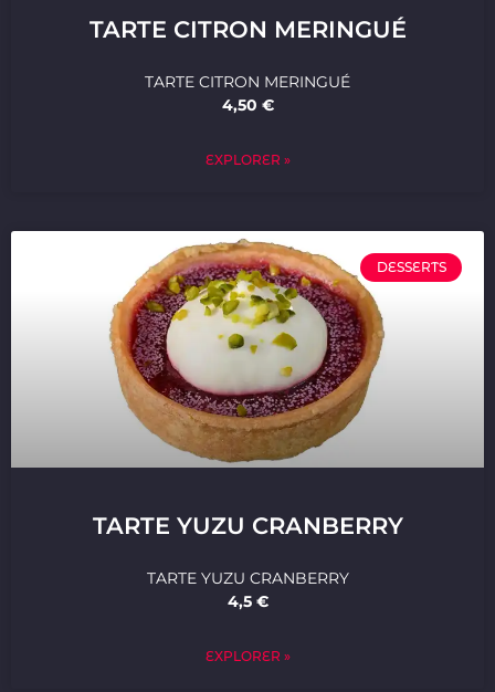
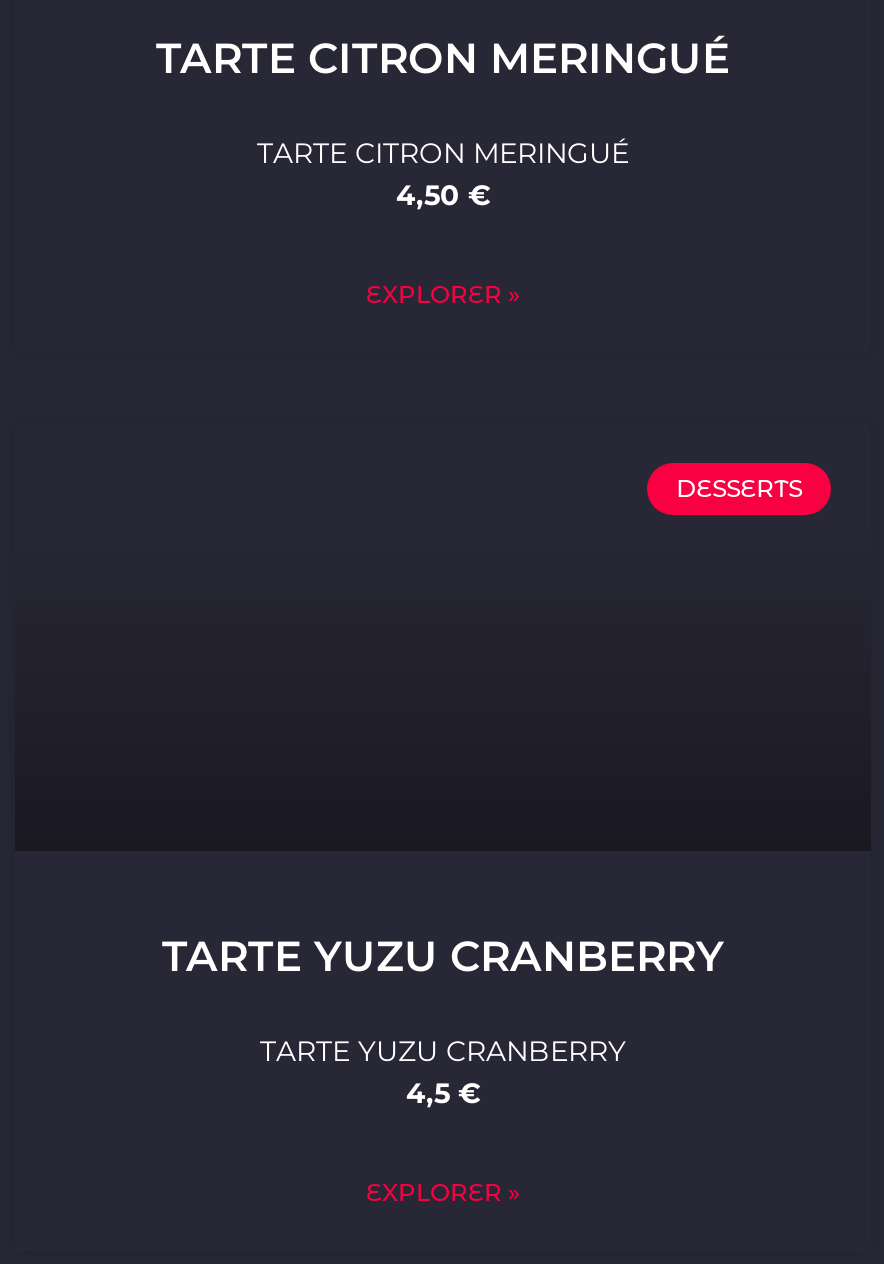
- [image]
